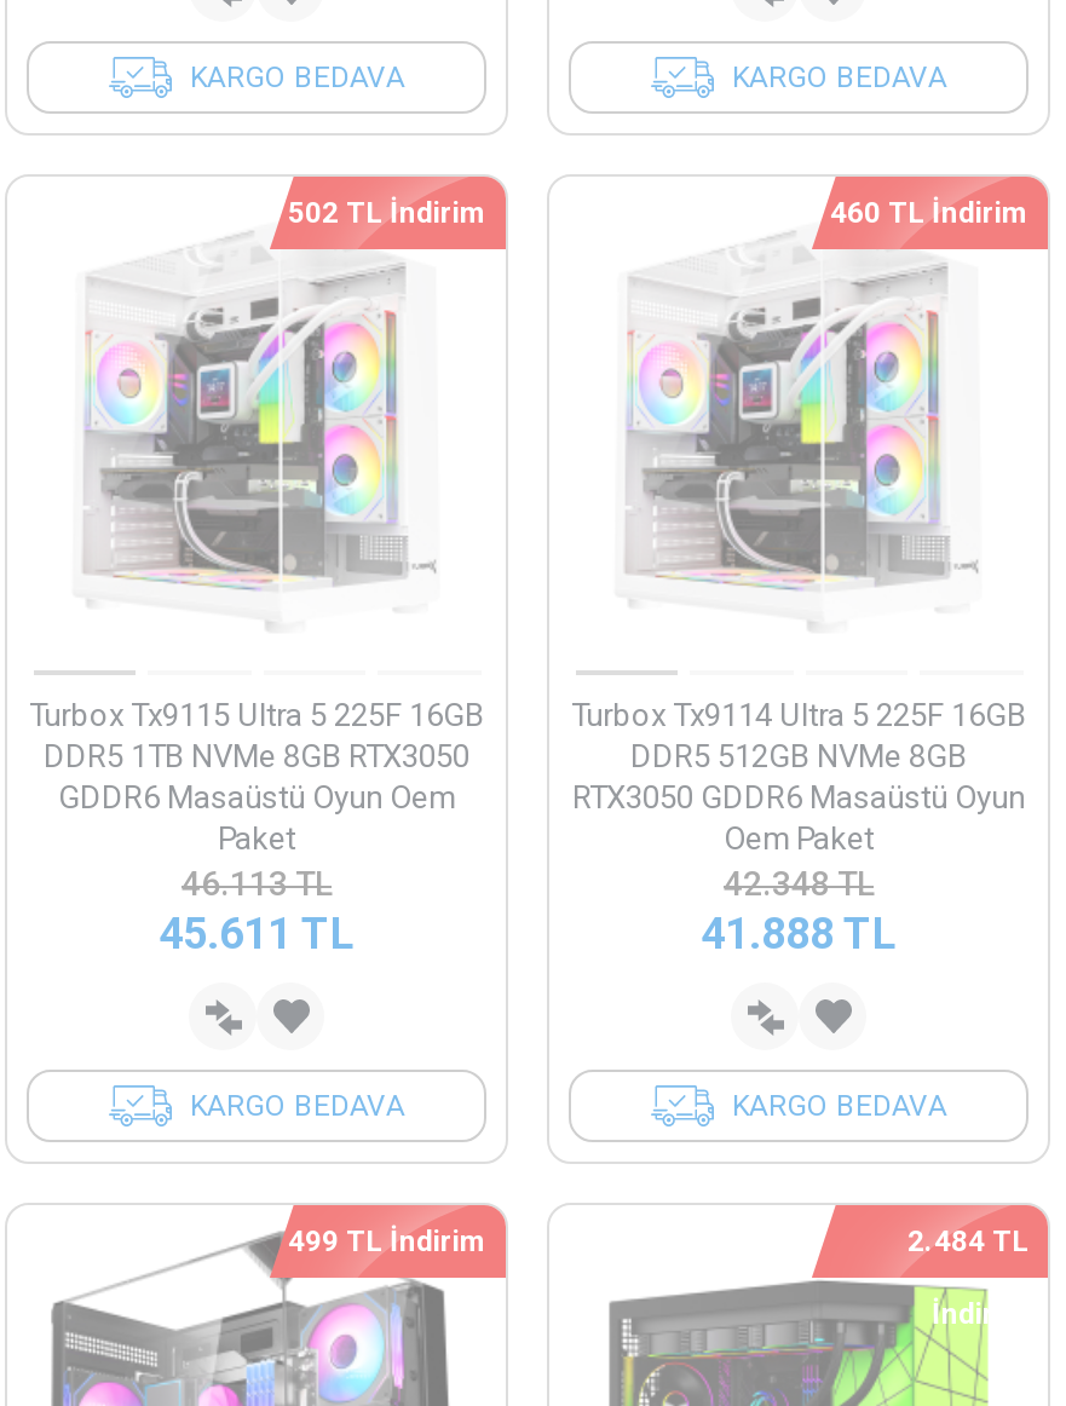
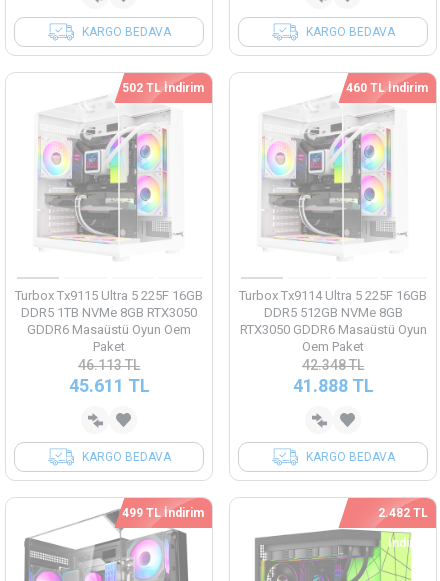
- 2.484 TL
+ 2.482 TL
